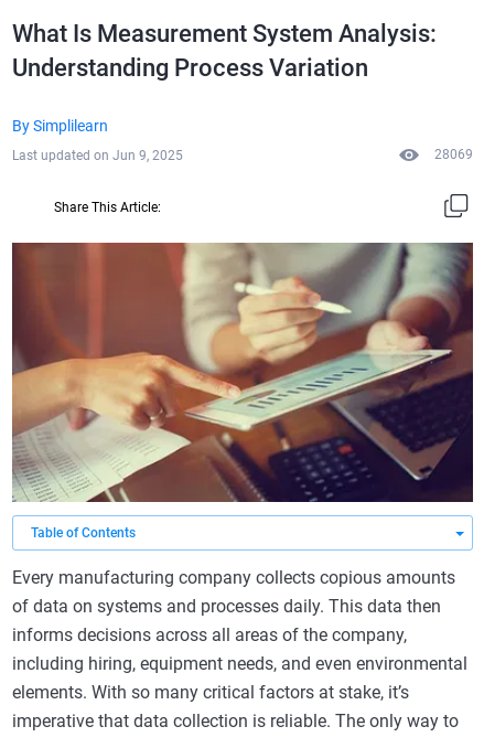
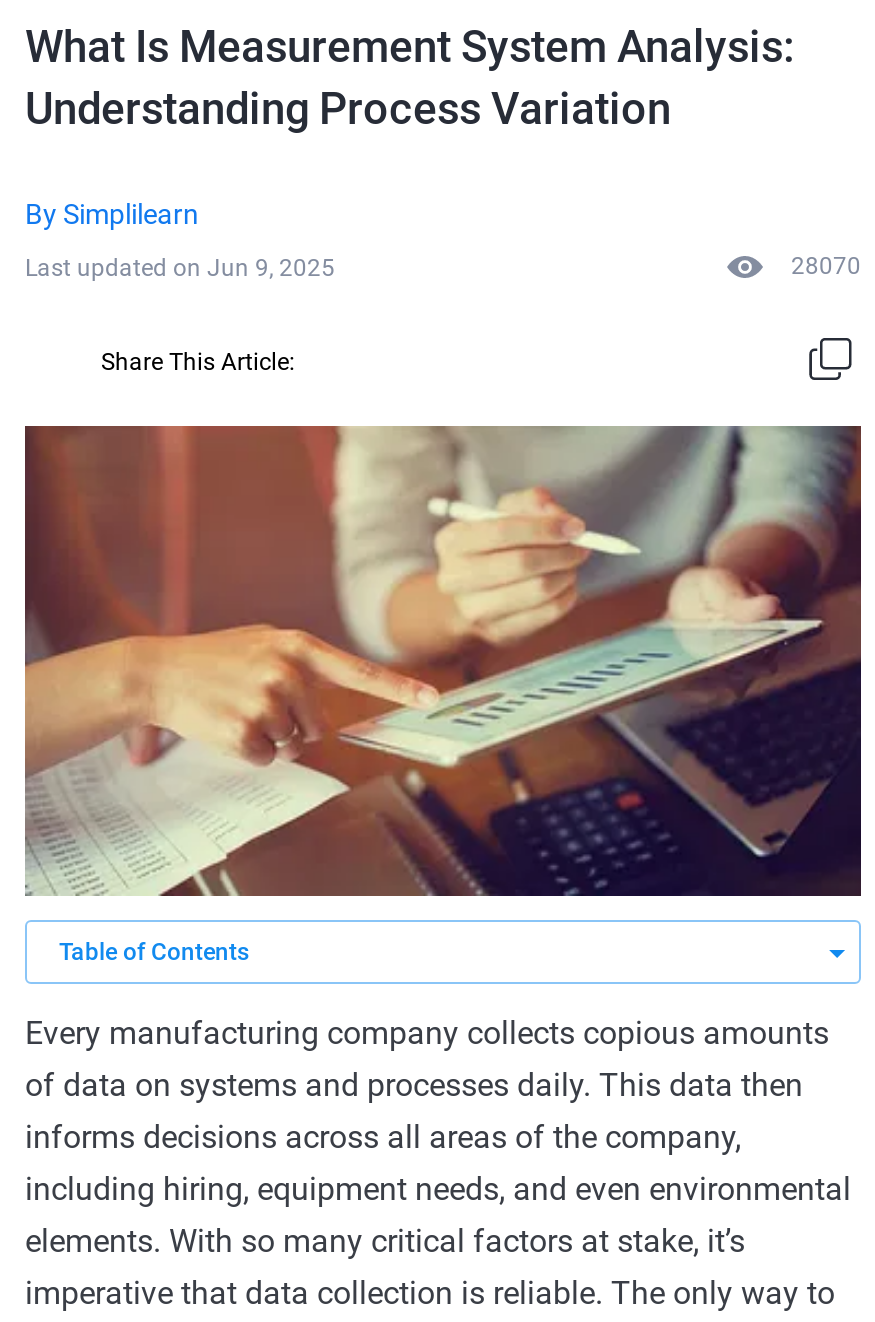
- 28069
+ 28070
